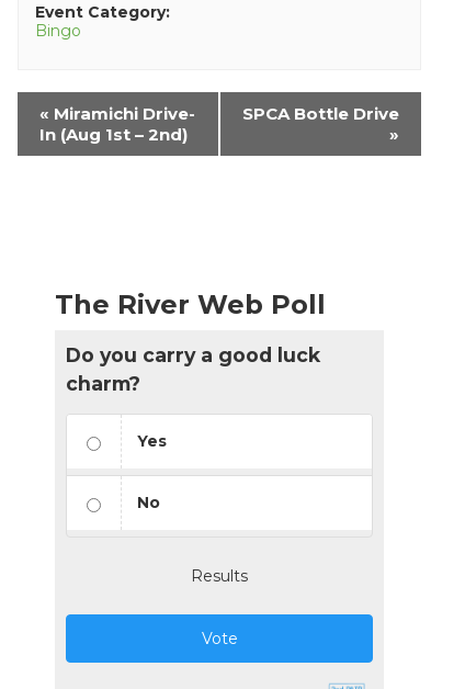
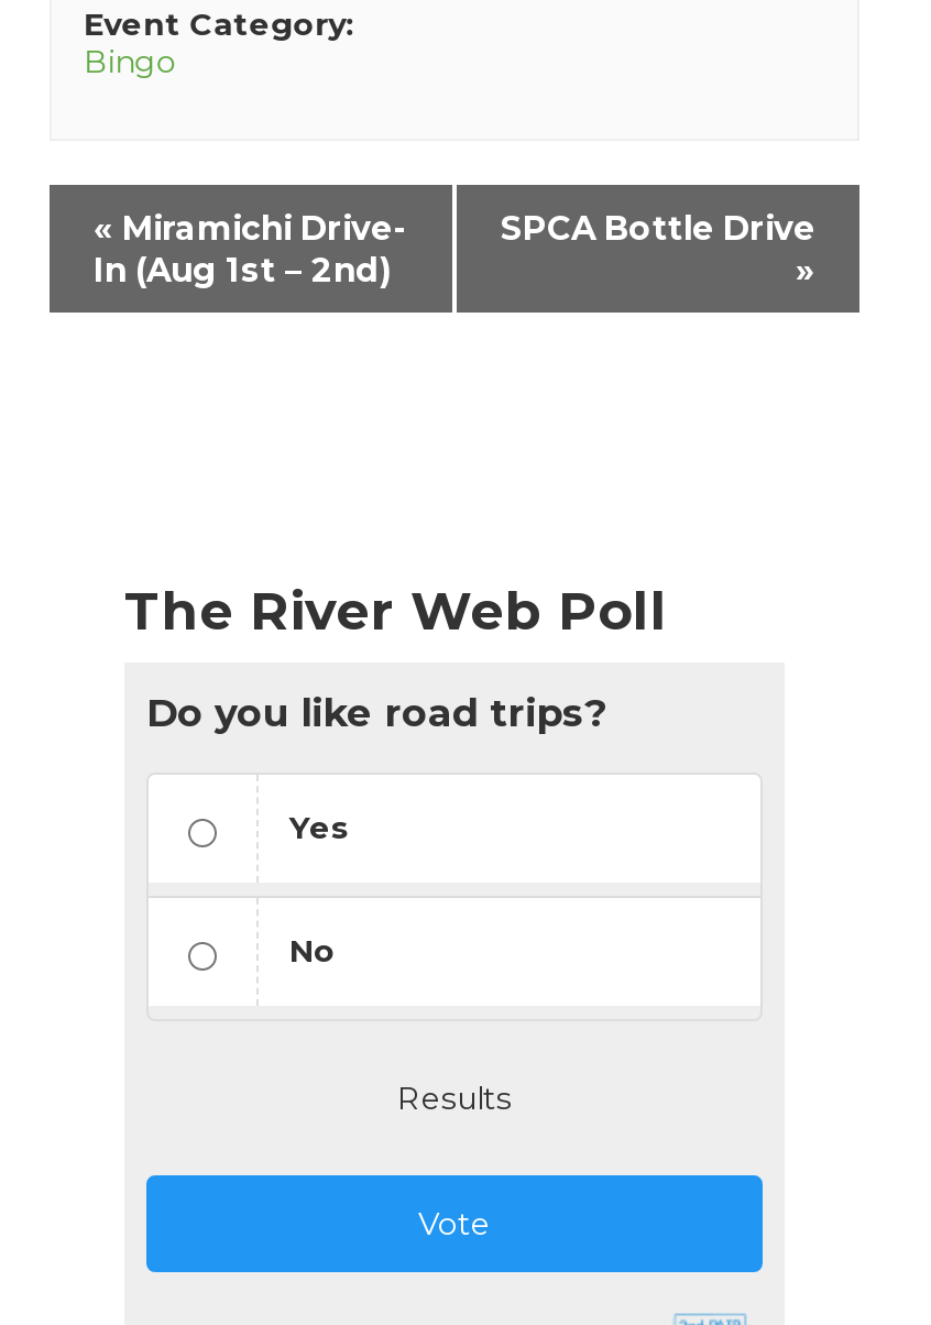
- Do you carry a good luck
- charm?
+ Do you like road trips?
